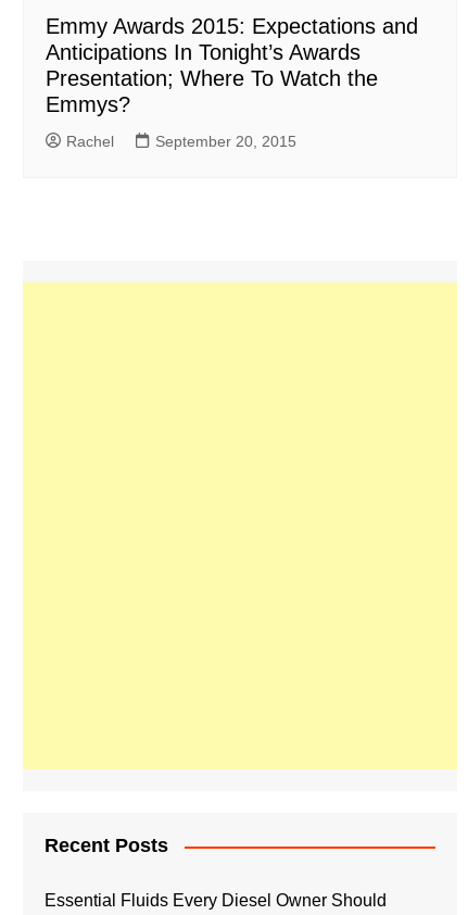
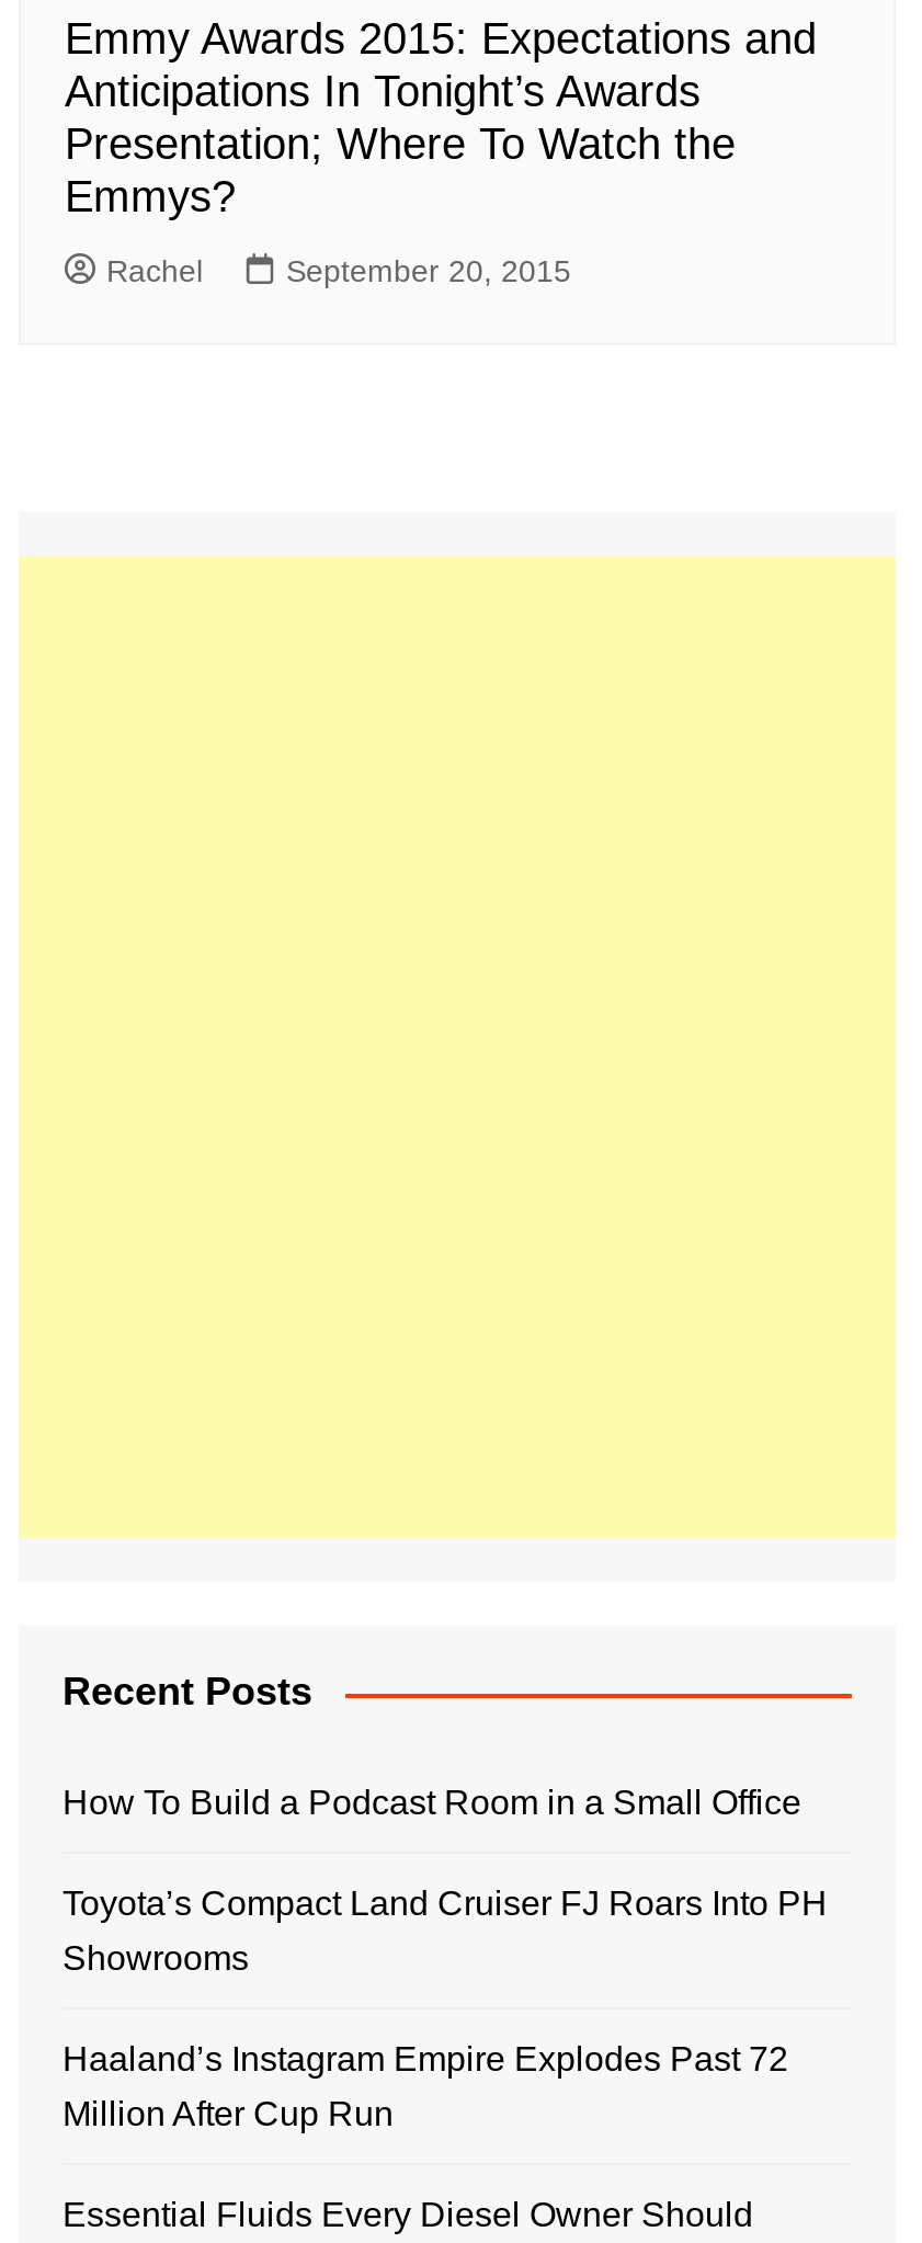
+ How To Build a Podcast Room in a Small Office
+ Toyota’s Compact Land Cruiser FJ Roars Into PH
+ Showrooms
+ Haaland’s Instagram Empire Explodes Past 72
+ Million After Cup Run
